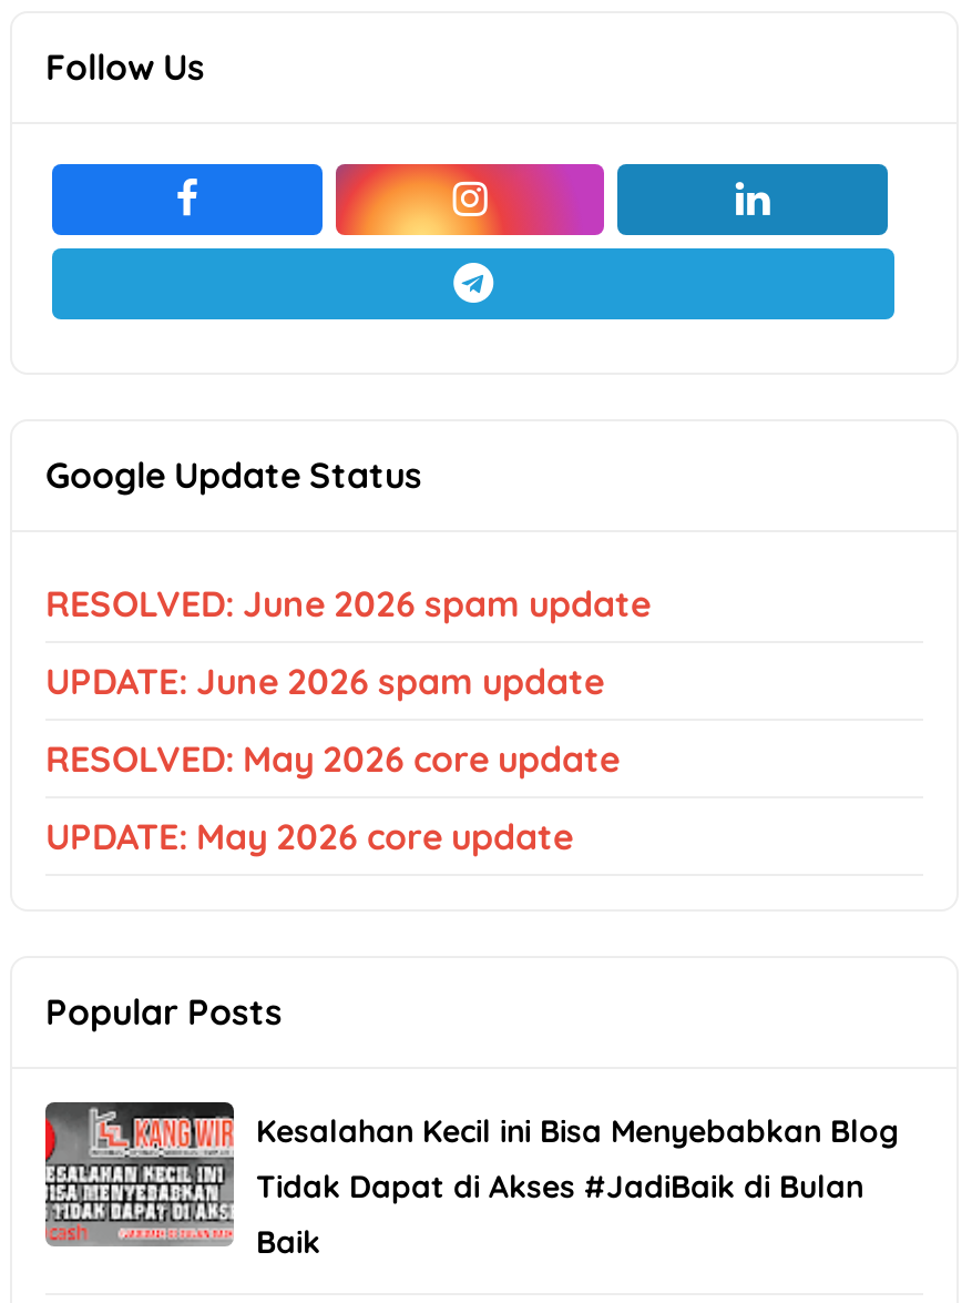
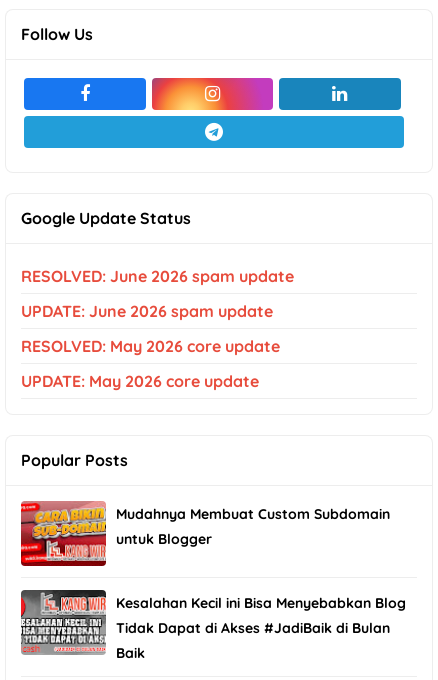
+ [image]
+ Mudahnya Membuat Custom Subdomain
+ untuk Blogger
